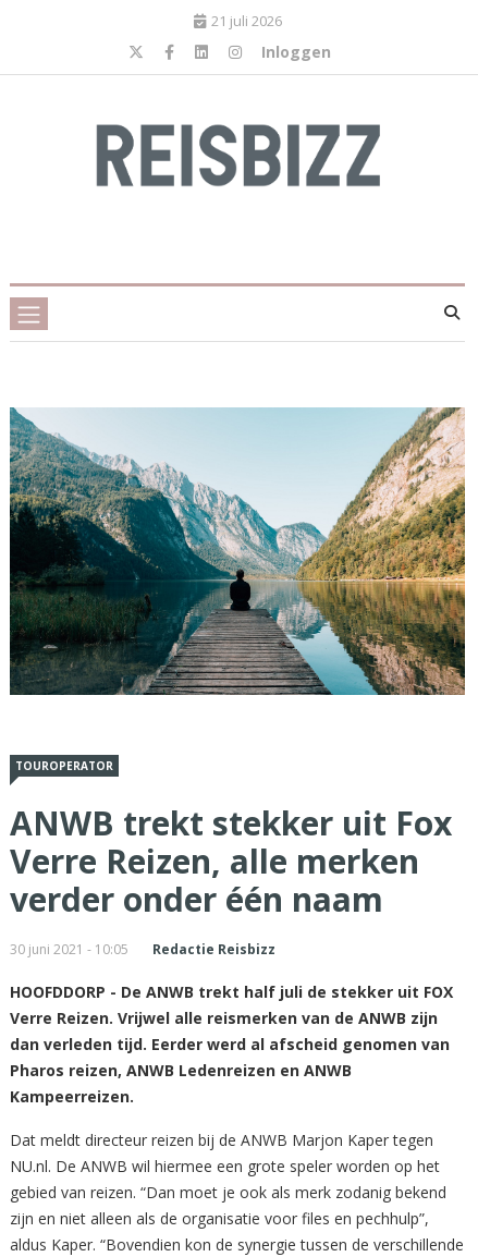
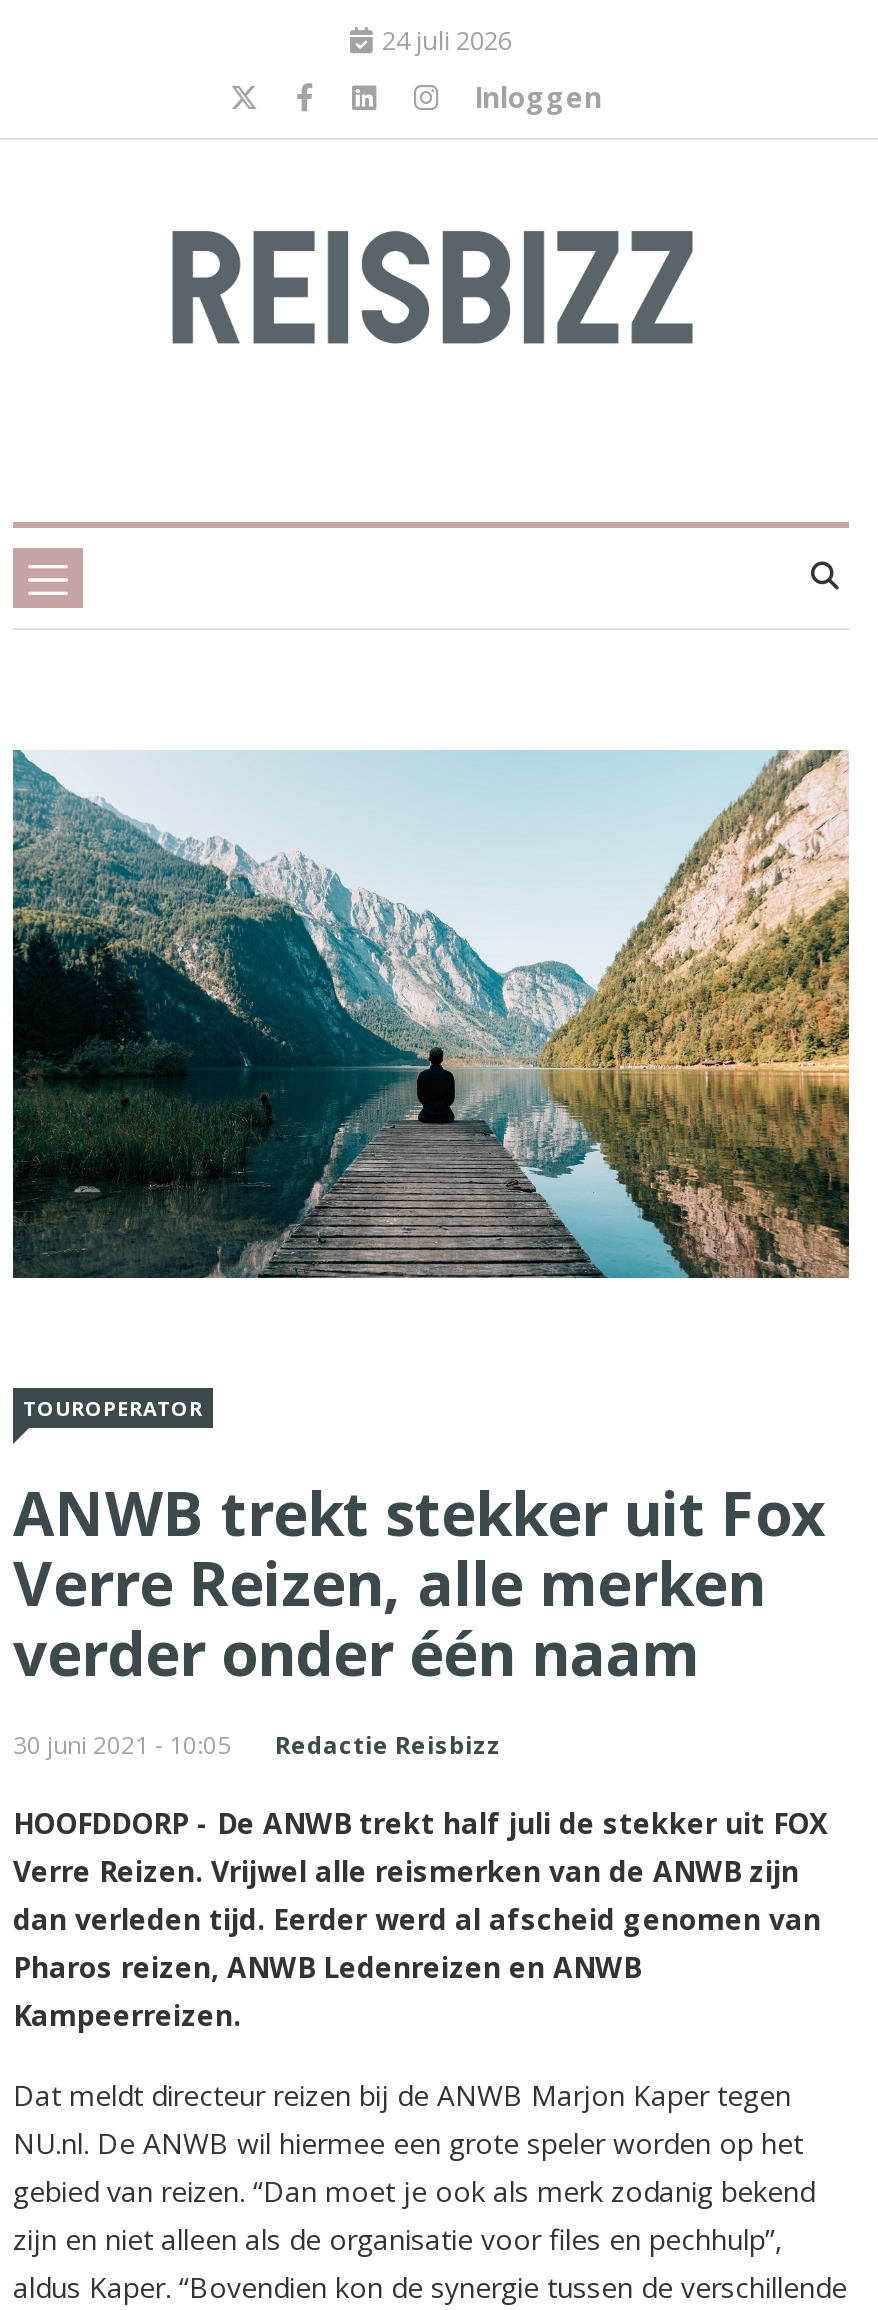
- 21 juli 2026
+ 24 juli 2026
